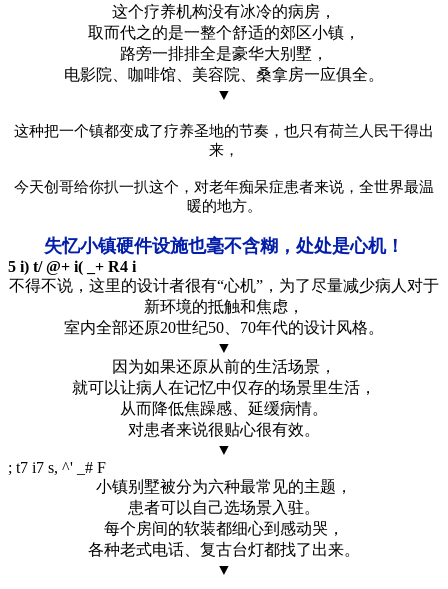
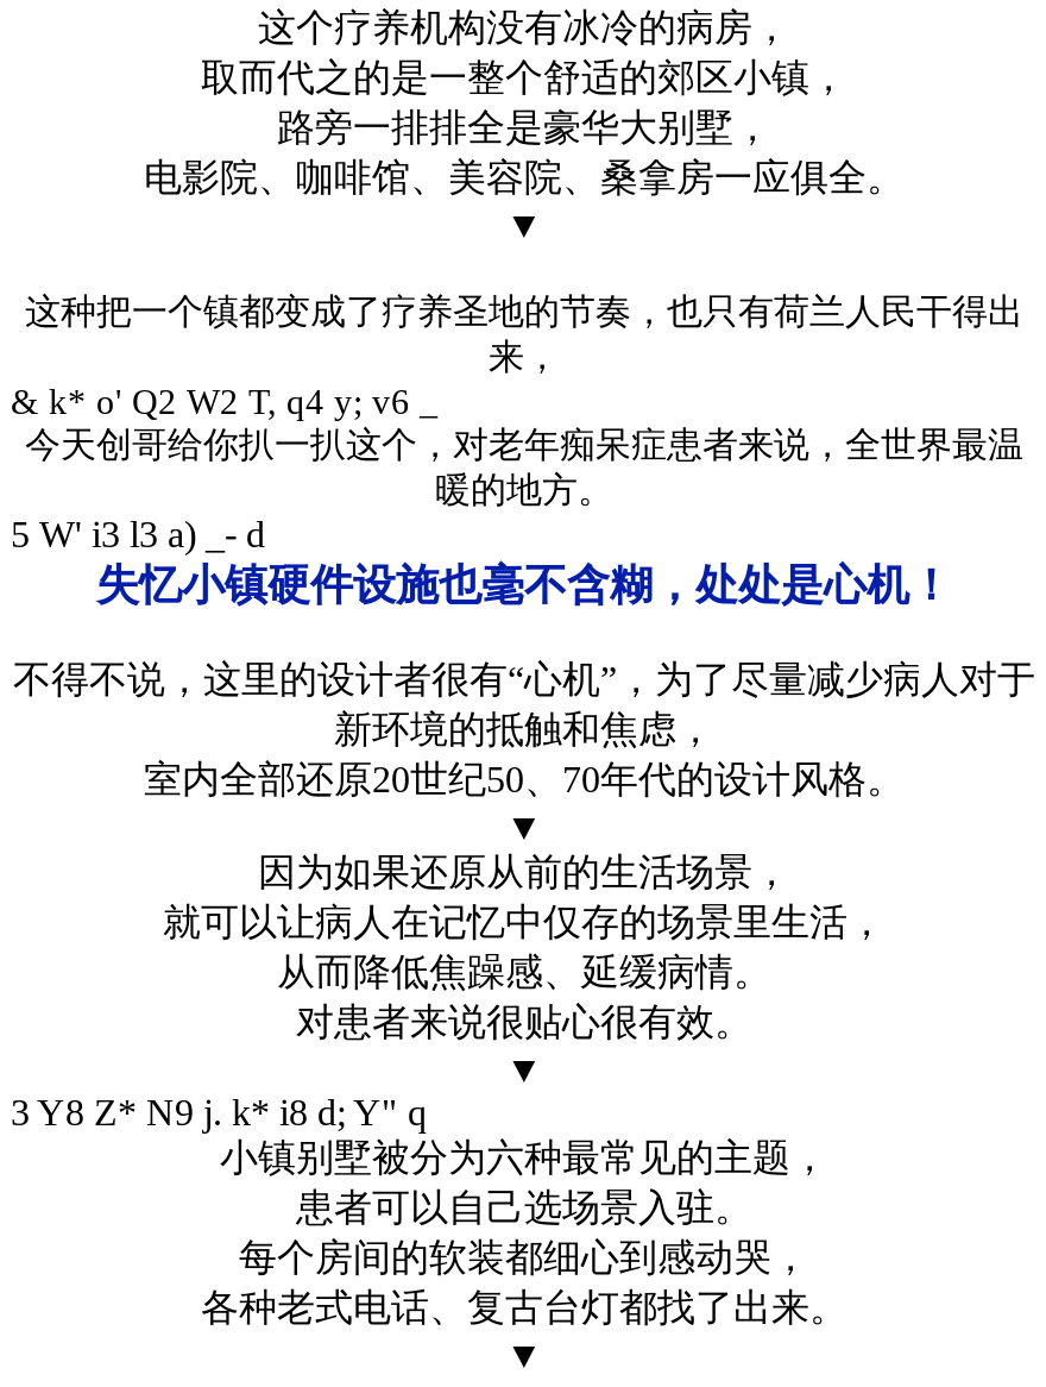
+ & k* o' Q2 W2 T, q4 y; v6 _

+ 5 W' i3 l3 a) _- d

- 5 i) t/ @+ i( _+ R4 i

- ; t7 i7 s, ^' _# F
+ 3 Y8 Z* N9 j. k* i8 d; Y" q
